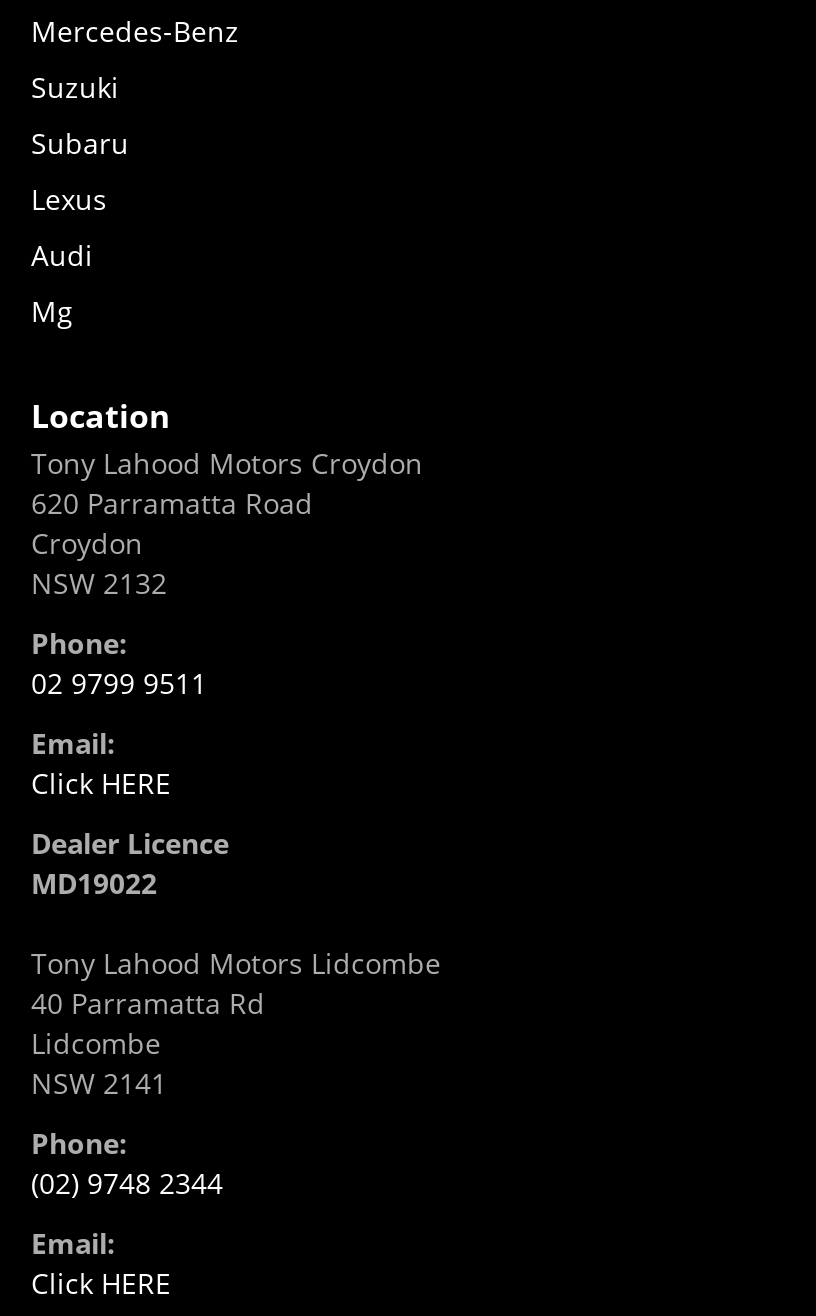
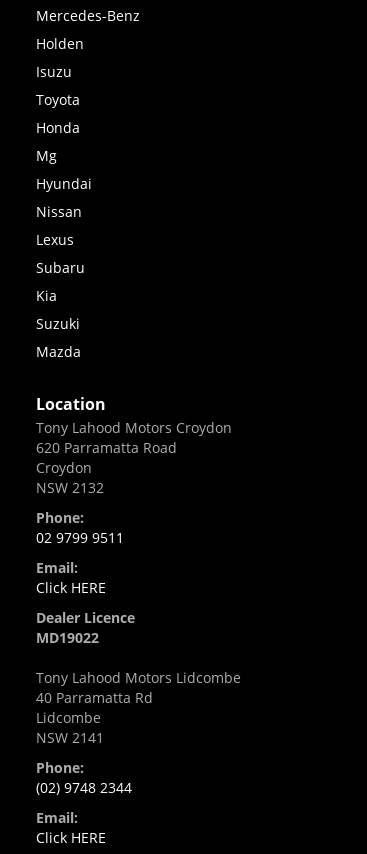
- Suzuki
+ Holden

- Subaru
+ Isuzu

- Lexus
+ Toyota

- Audi
+ Honda

+ Hyundai
+ Nissan
+ Lexus
+ Subaru
+ Kia
+ Suzuki
+ Mazda
